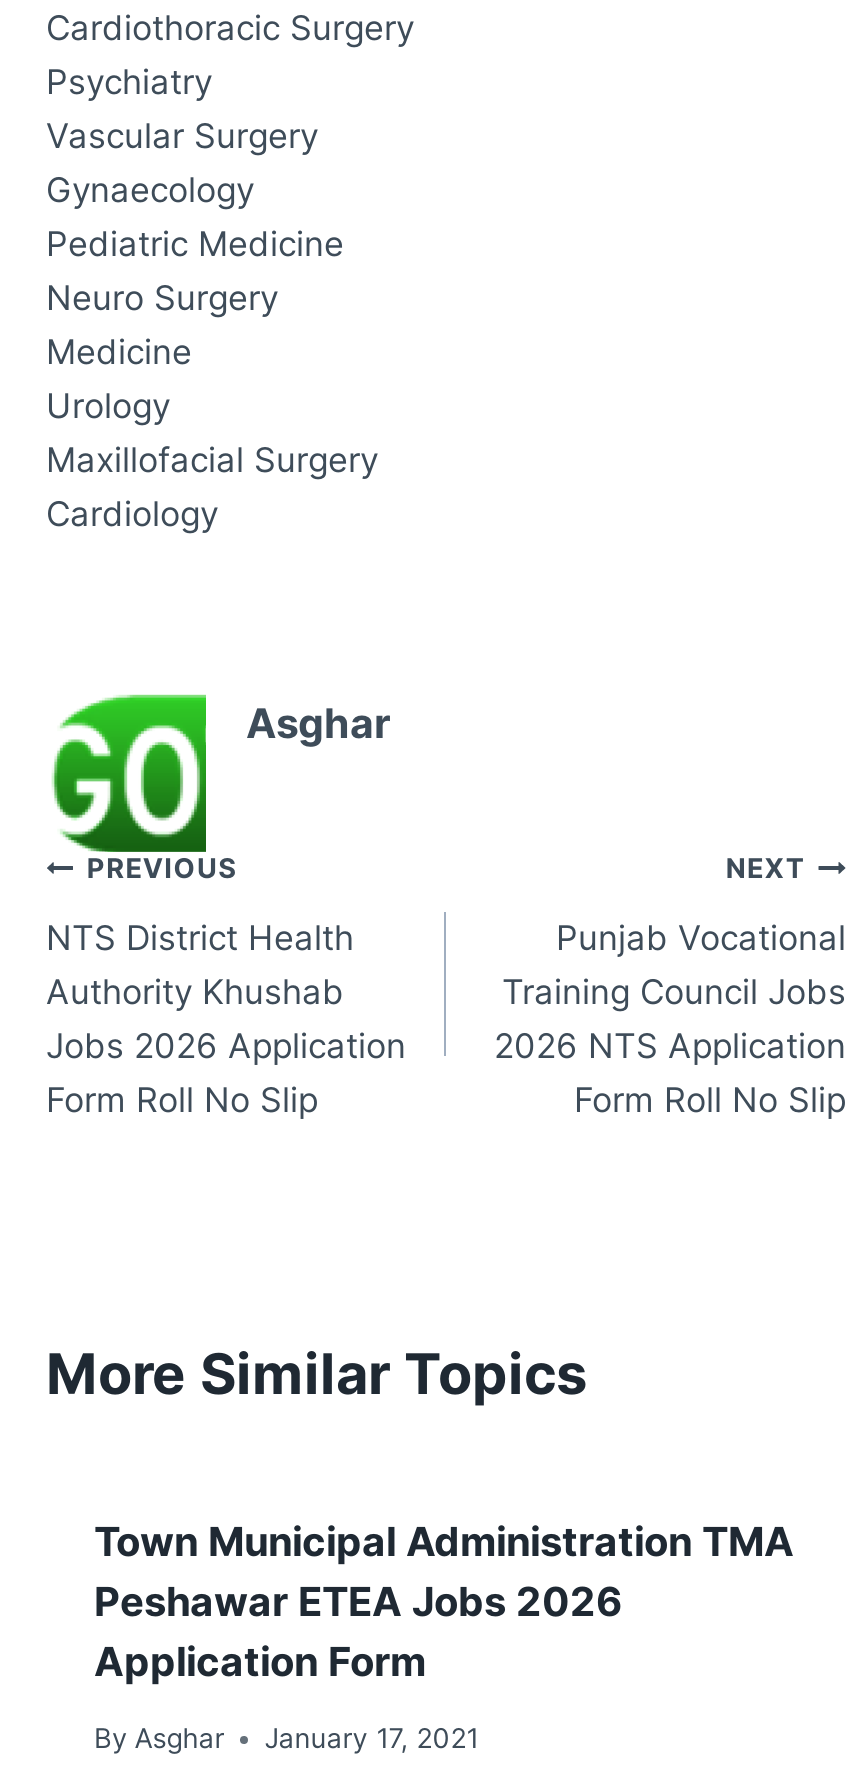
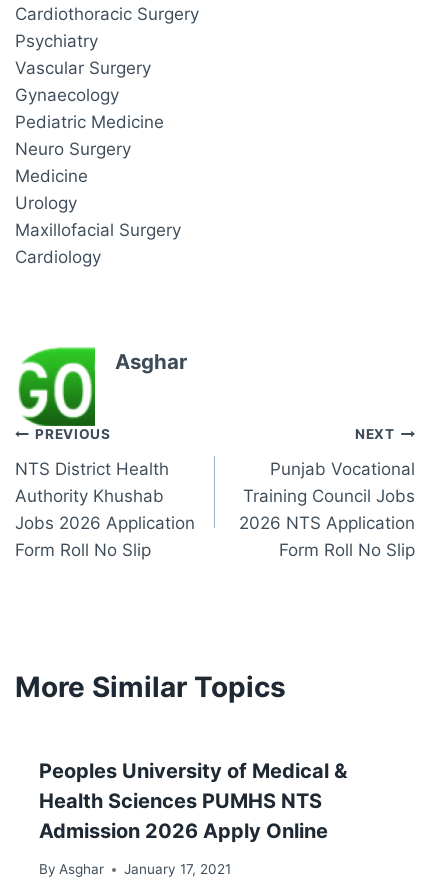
- Town Municipal Administration TMA
- Peshawar ETEA Jobs 2026
- Application Form
+ Peoples University of Medical &
+ Health Sciences PUMHS NTS
+ Admission 2026 Apply Online
